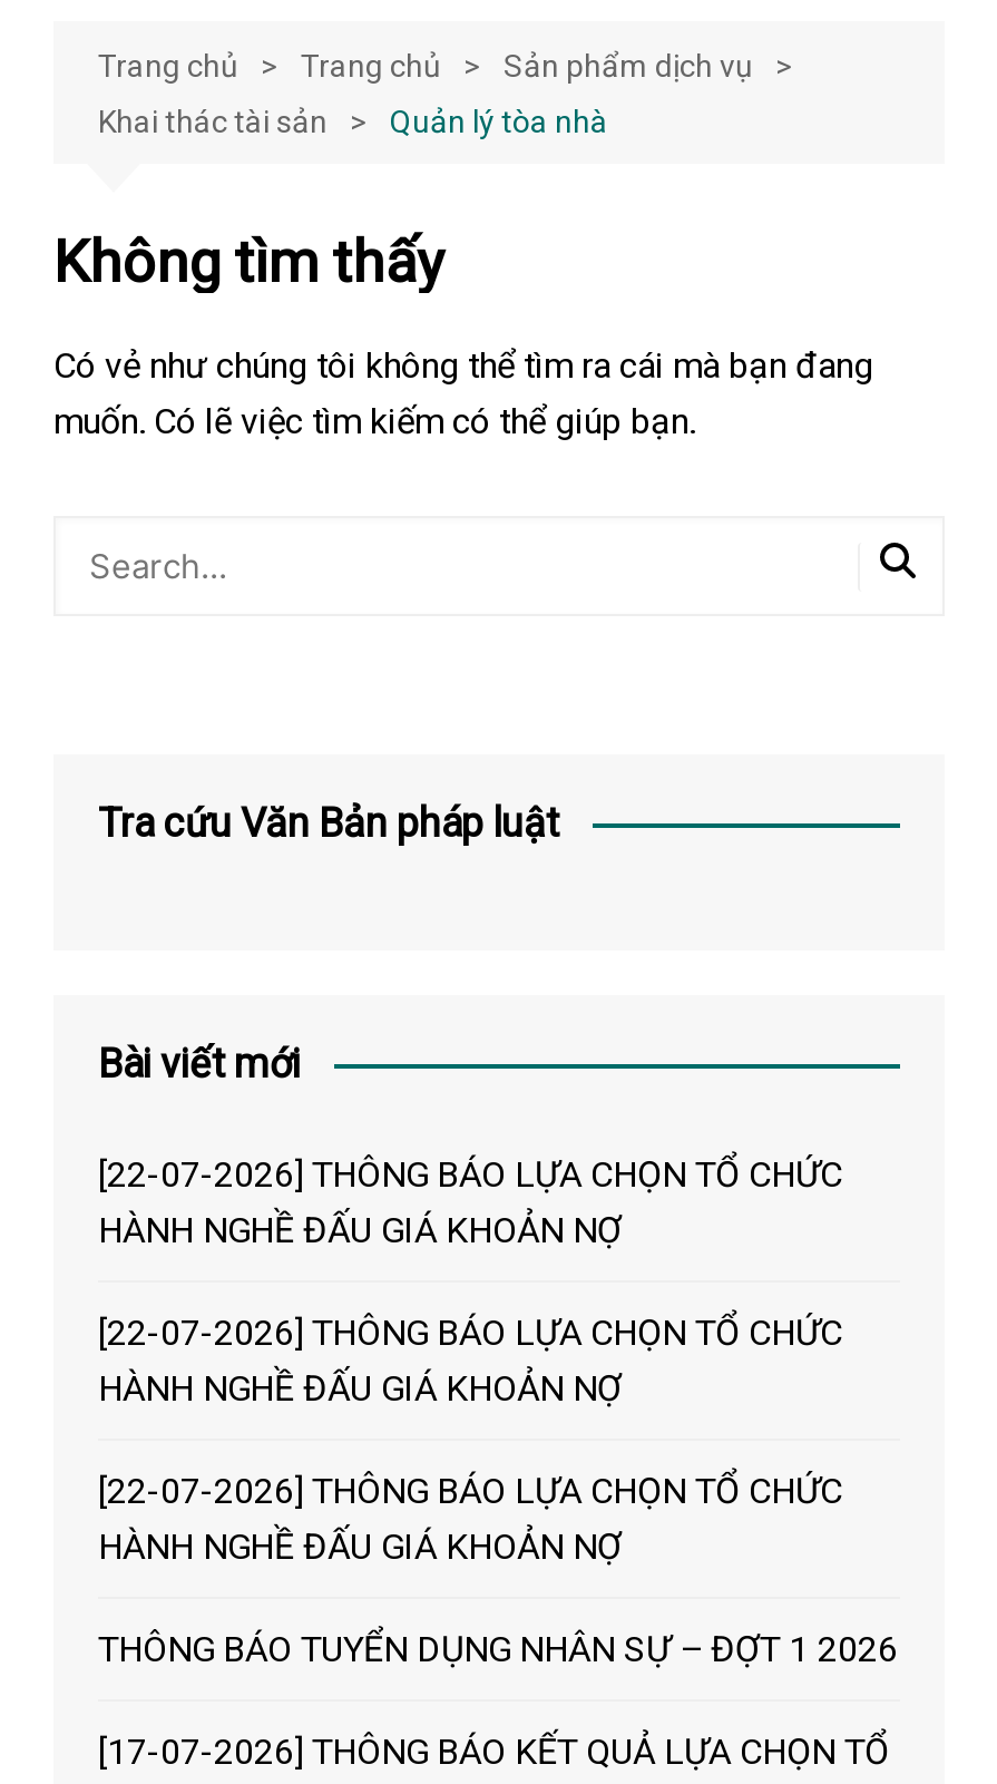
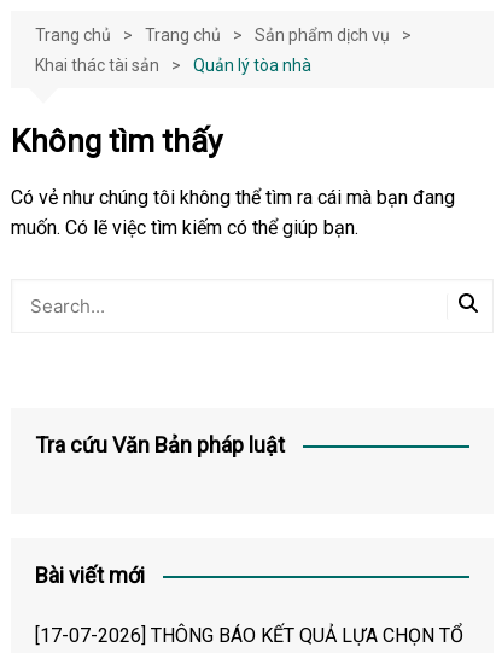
- [22-07-2026] THÔNG BÁO LỰA CHỌN TỔ CHỨC
- HÀNH NGHỀ ĐẤU GIÁ KHOẢN NỢ
- [22-07-2026] THÔNG BÁO LỰA CHỌN TỔ CHỨC
- HÀNH NGHỀ ĐẤU GIÁ KHOẢN NỢ
- [22-07-2026] THÔNG BÁO LỰA CHỌN TỔ CHỨC
- HÀNH NGHỀ ĐẤU GIÁ KHOẢN NỢ
- THÔNG BÁO TUYỂN DỤNG NHÂN SỰ – ĐỢT 1 2026
